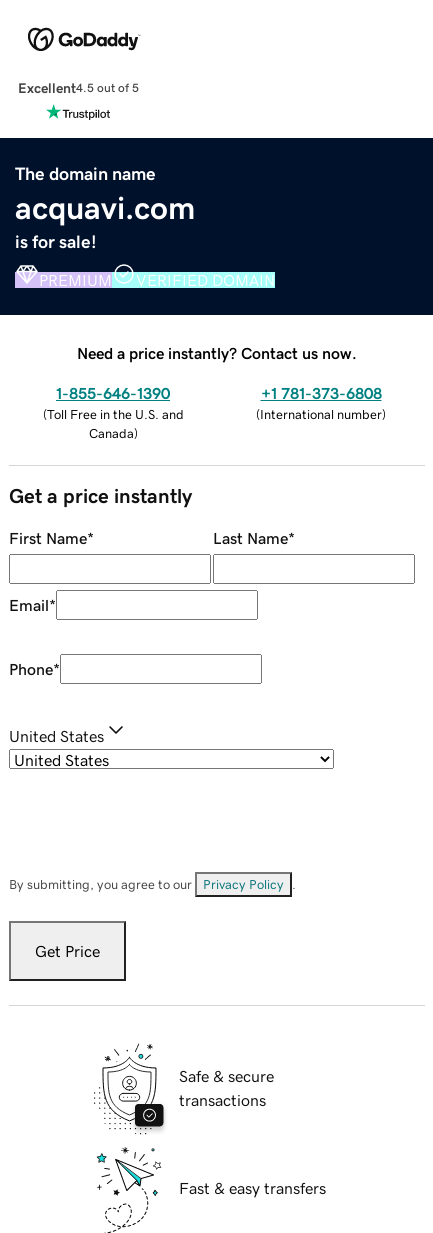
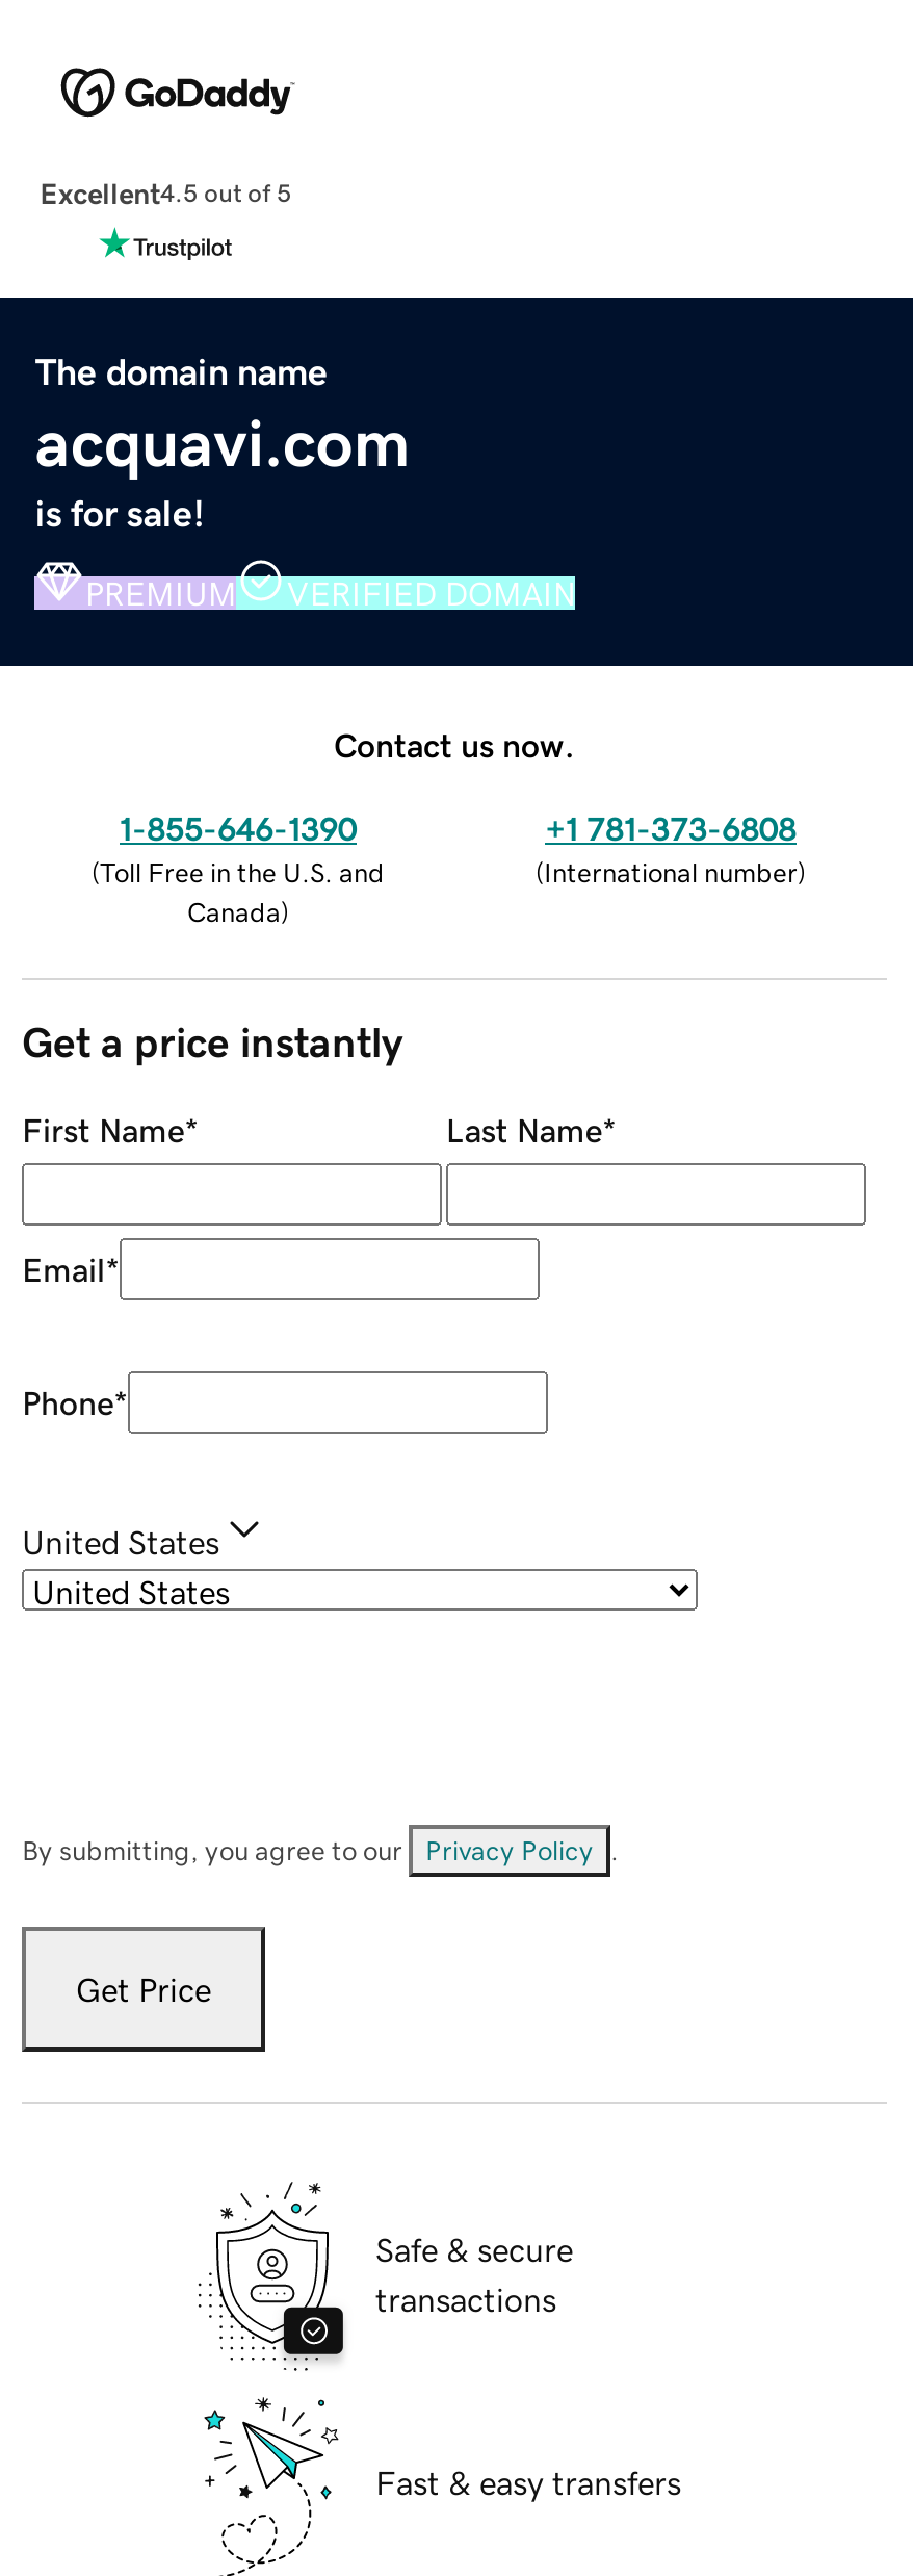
- Need a price instantly? Contact us now.
+ Contact us now.
